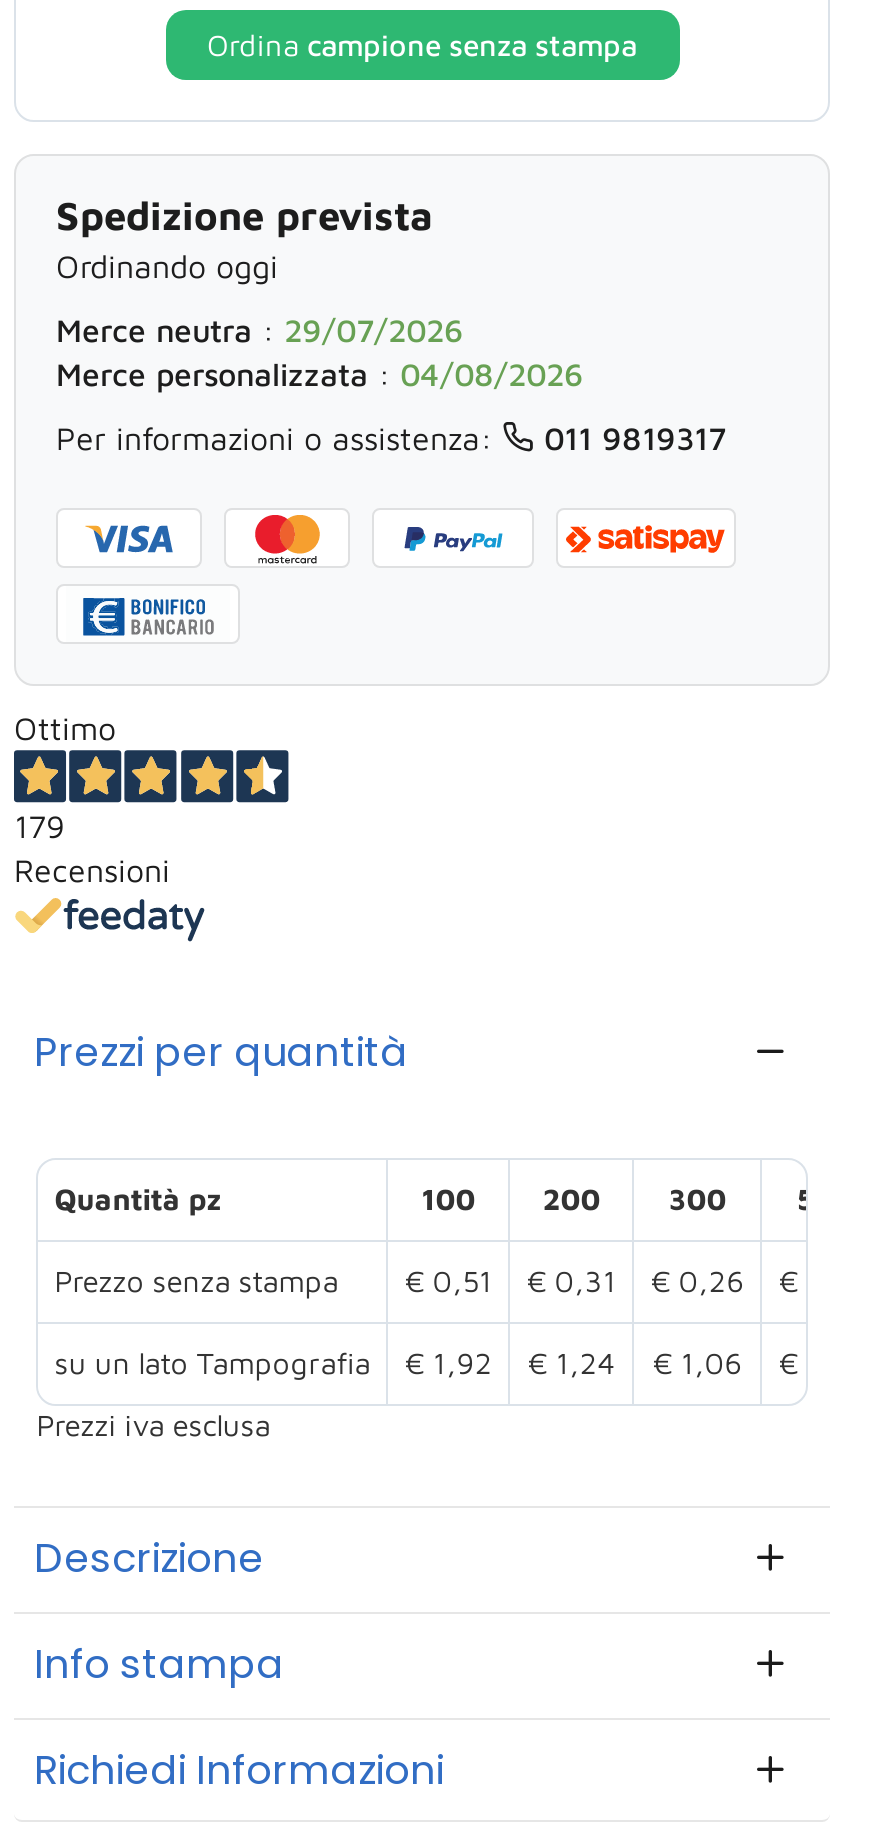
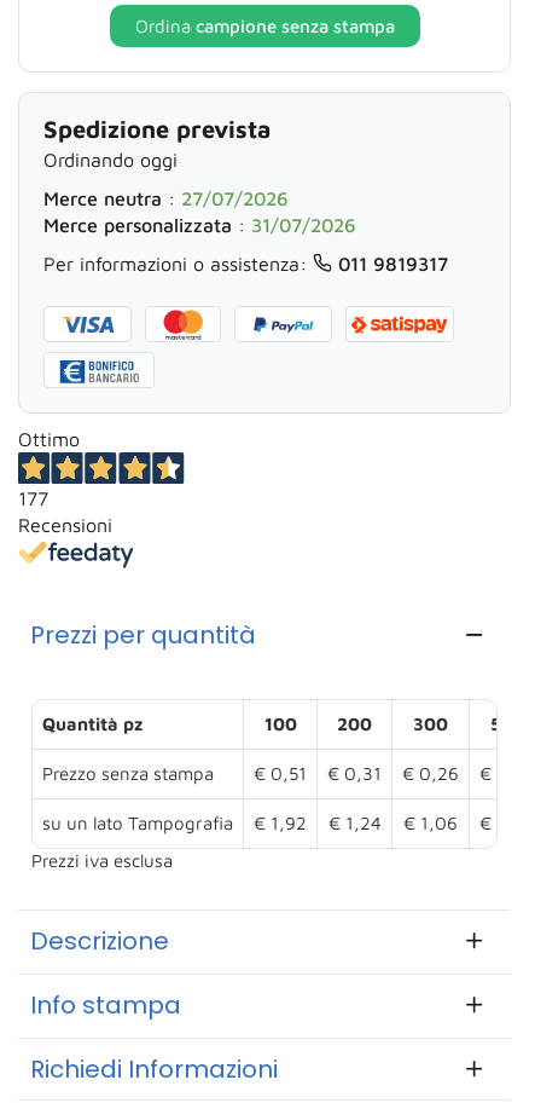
- Merce neutra: 29/07/2026
+ Merce neutra: 27/07/2026

- Merce personalizzata: 04/08/2026
+ Merce personalizzata: 31/07/2026

- 179
+ 177
